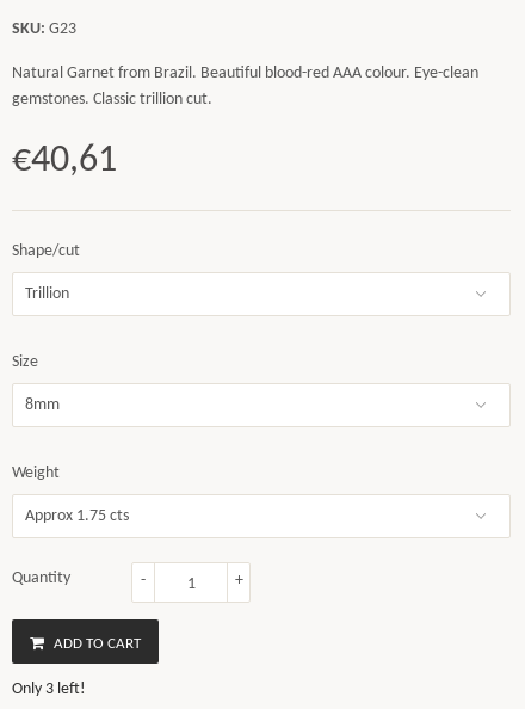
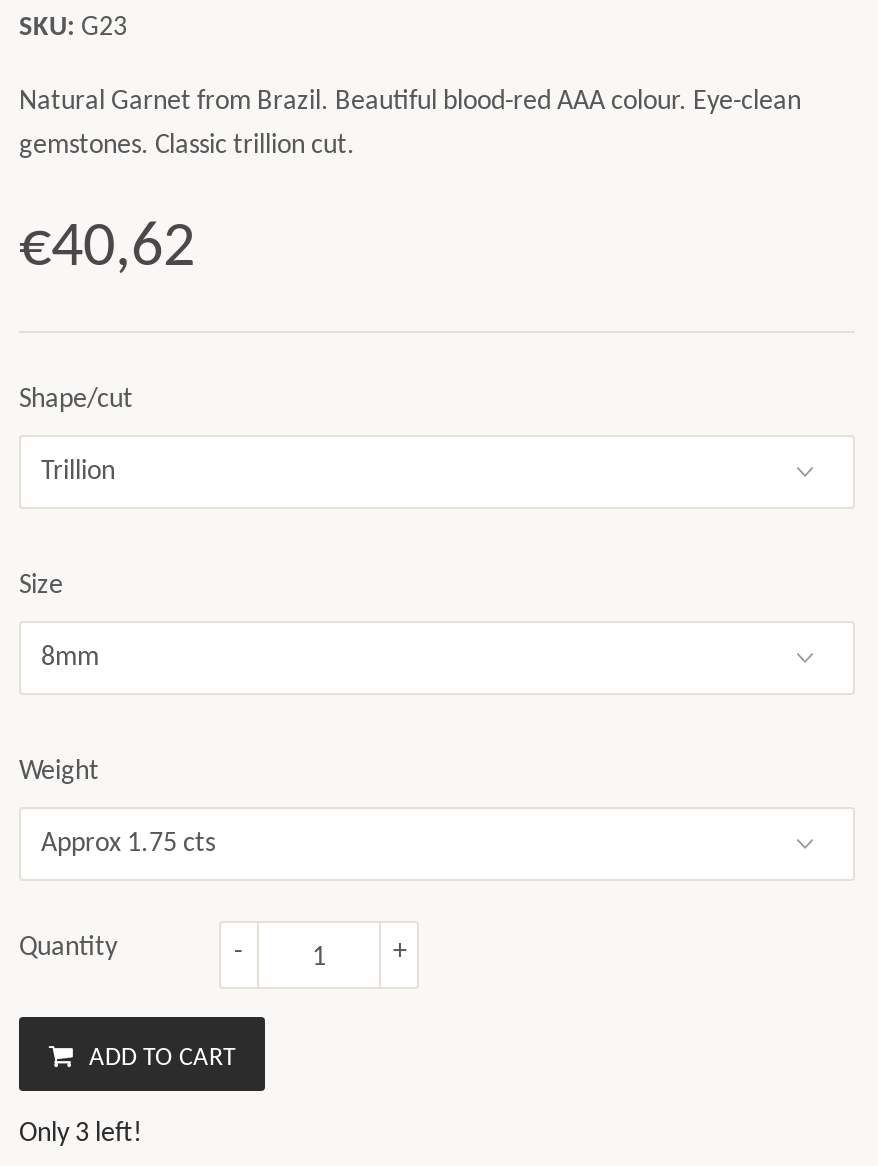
- €40,61
+ €40,62
